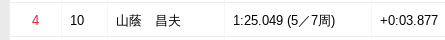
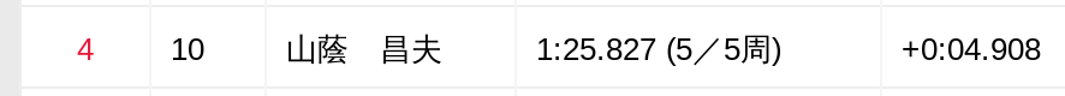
- 1:25.049 (5／7周)
+ 1:25.827 (5／5周)

- +0:03.877
+ +0:04.908
